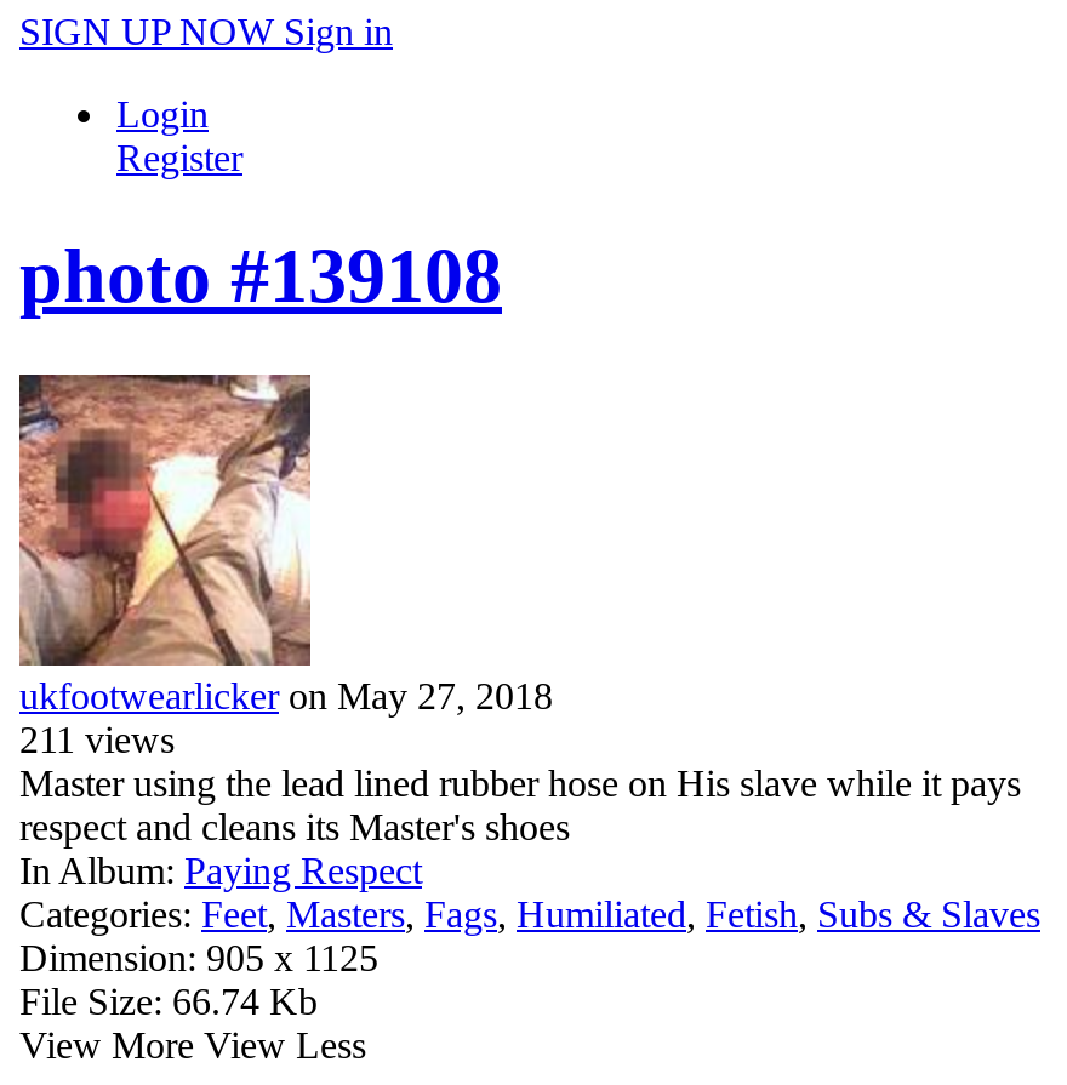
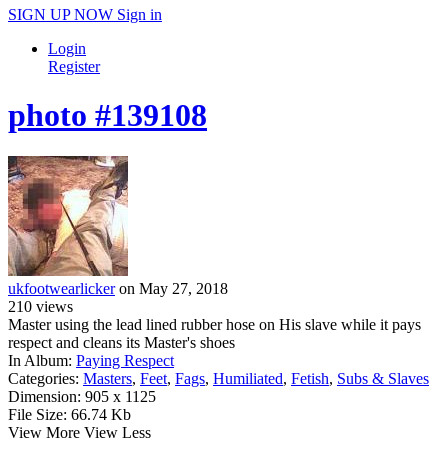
- 211 views
+ 210 views

- Categories: Feet,Masters, Fags, Humiliated, Fetish, Subs & Slaves
+ Categories: Masters,Feet, Fags, Humiliated, Fetish, Subs & Slaves
